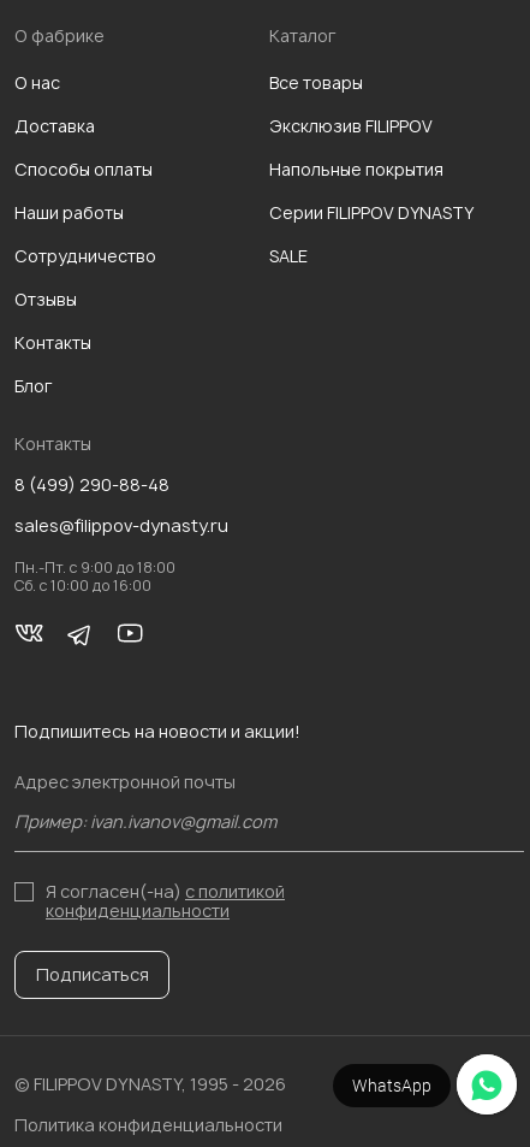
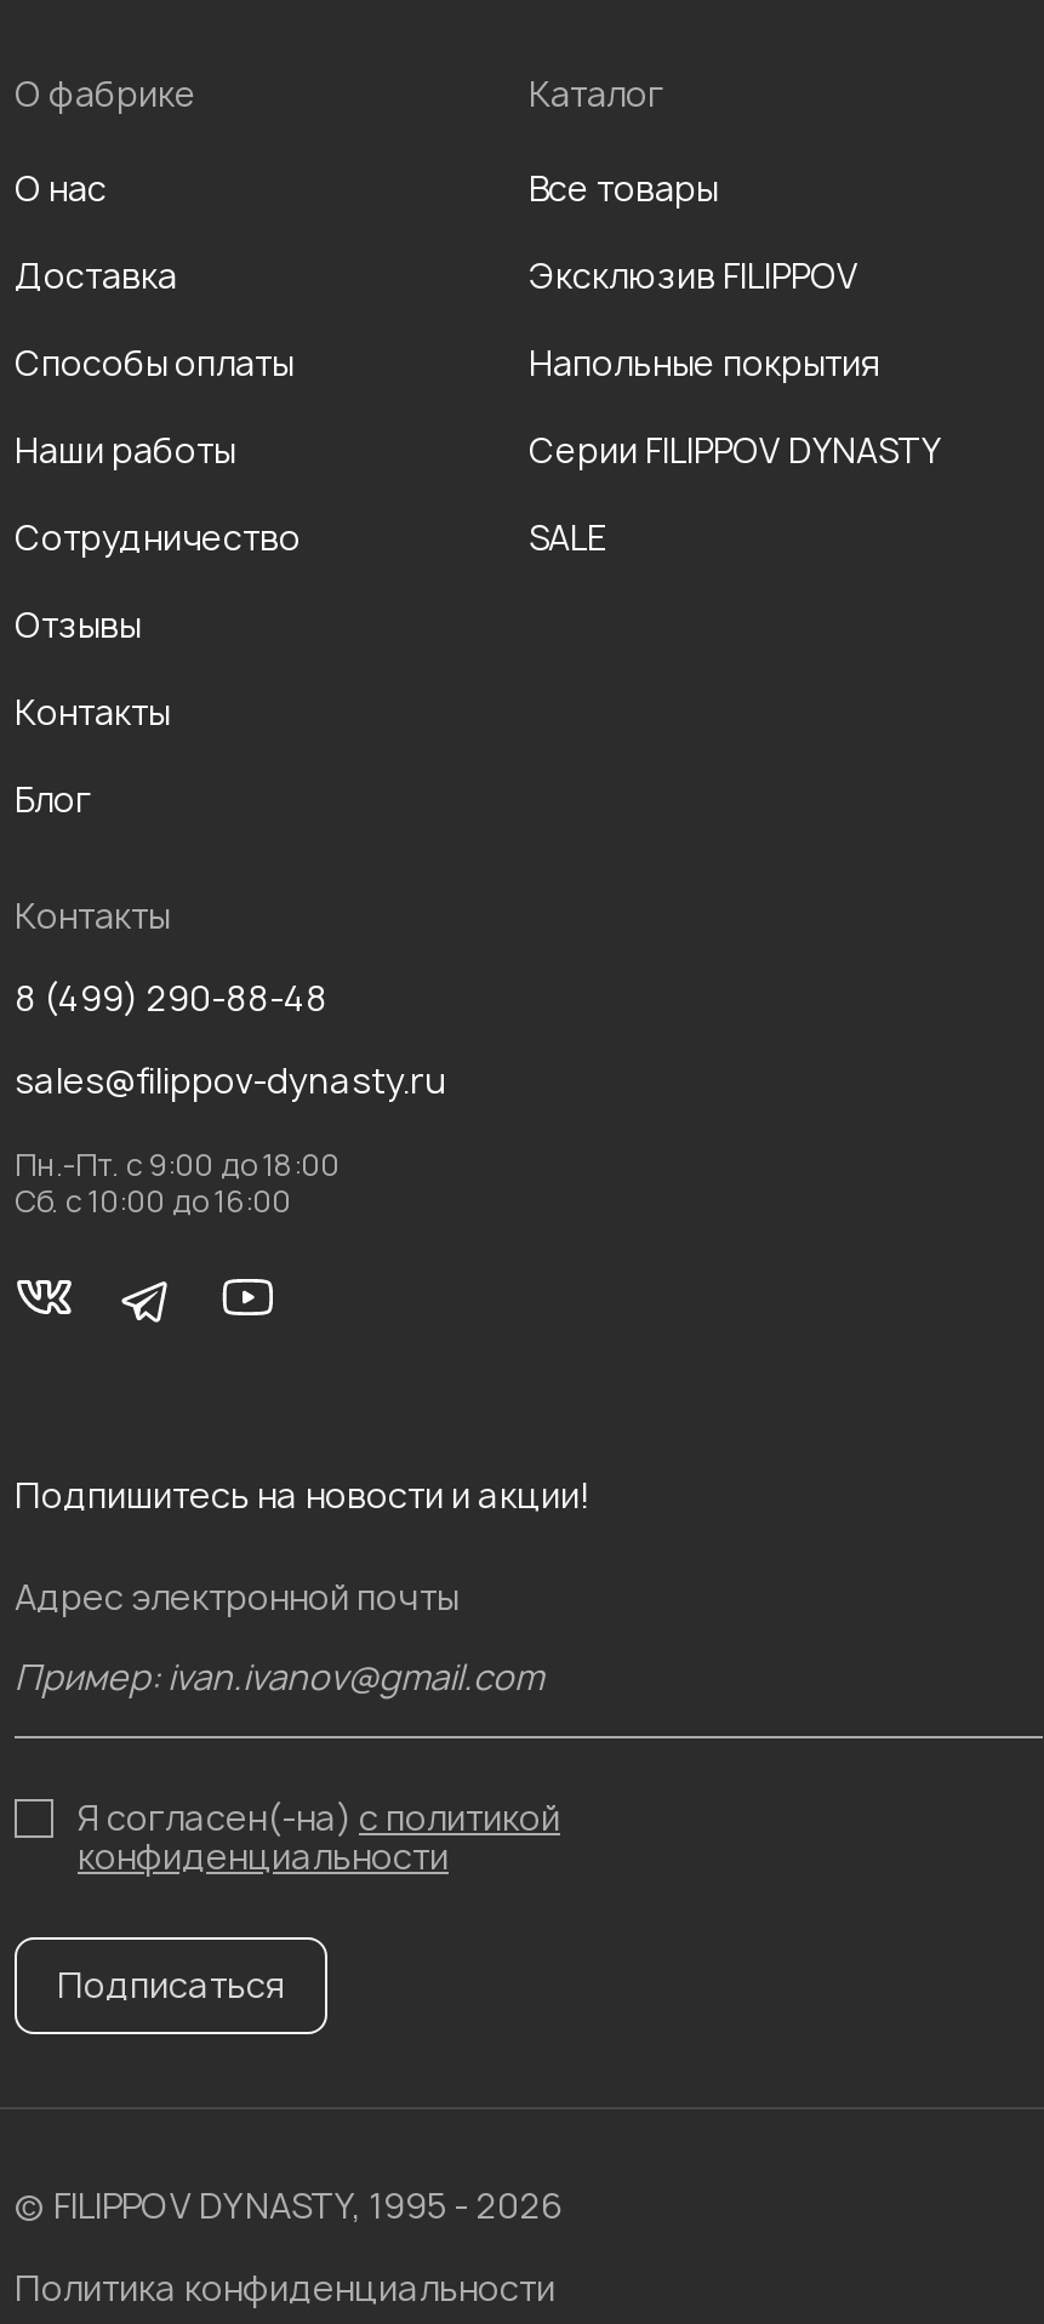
- [image]
- WhatsApp
